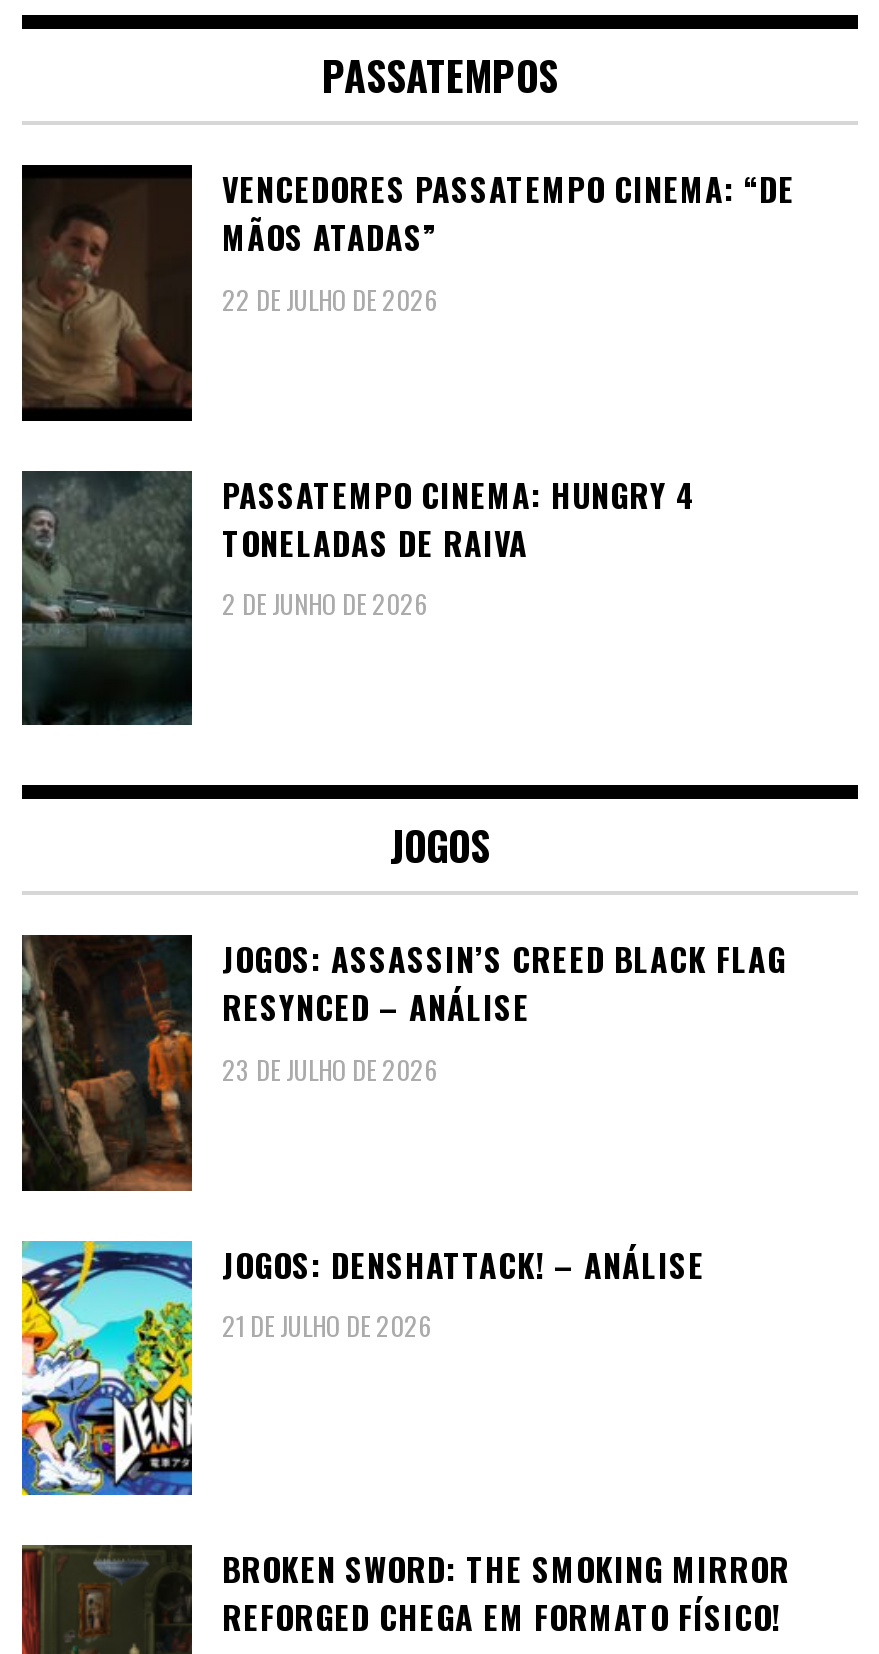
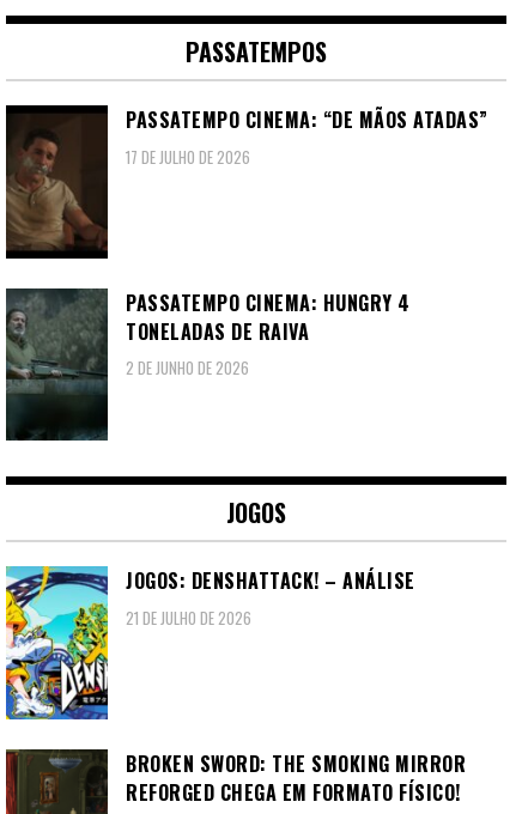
- VENCEDORES PASSATEMPO CINEMA: “DE
- MÃOS ATADAS”
- 22 DE JULHO DE 2026
+ PASSATEMPO CINEMA: “DE MÃOS ATADAS”
+ 17 DE JULHO DE 2026

- [image]
- JOGOS: ASSASSIN’S CREED BLACK FLAG
- RESYNCED – ANÁLISE
- 23 DE JULHO DE 2026
